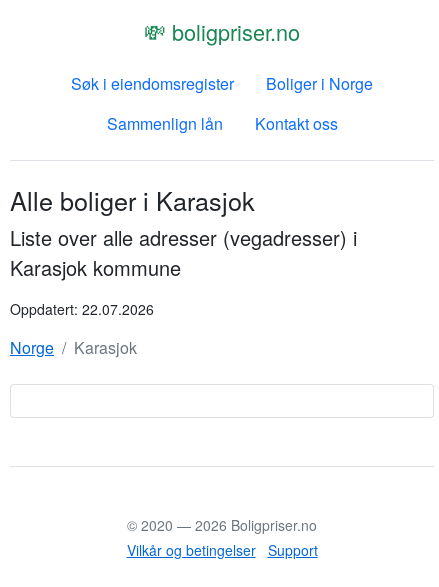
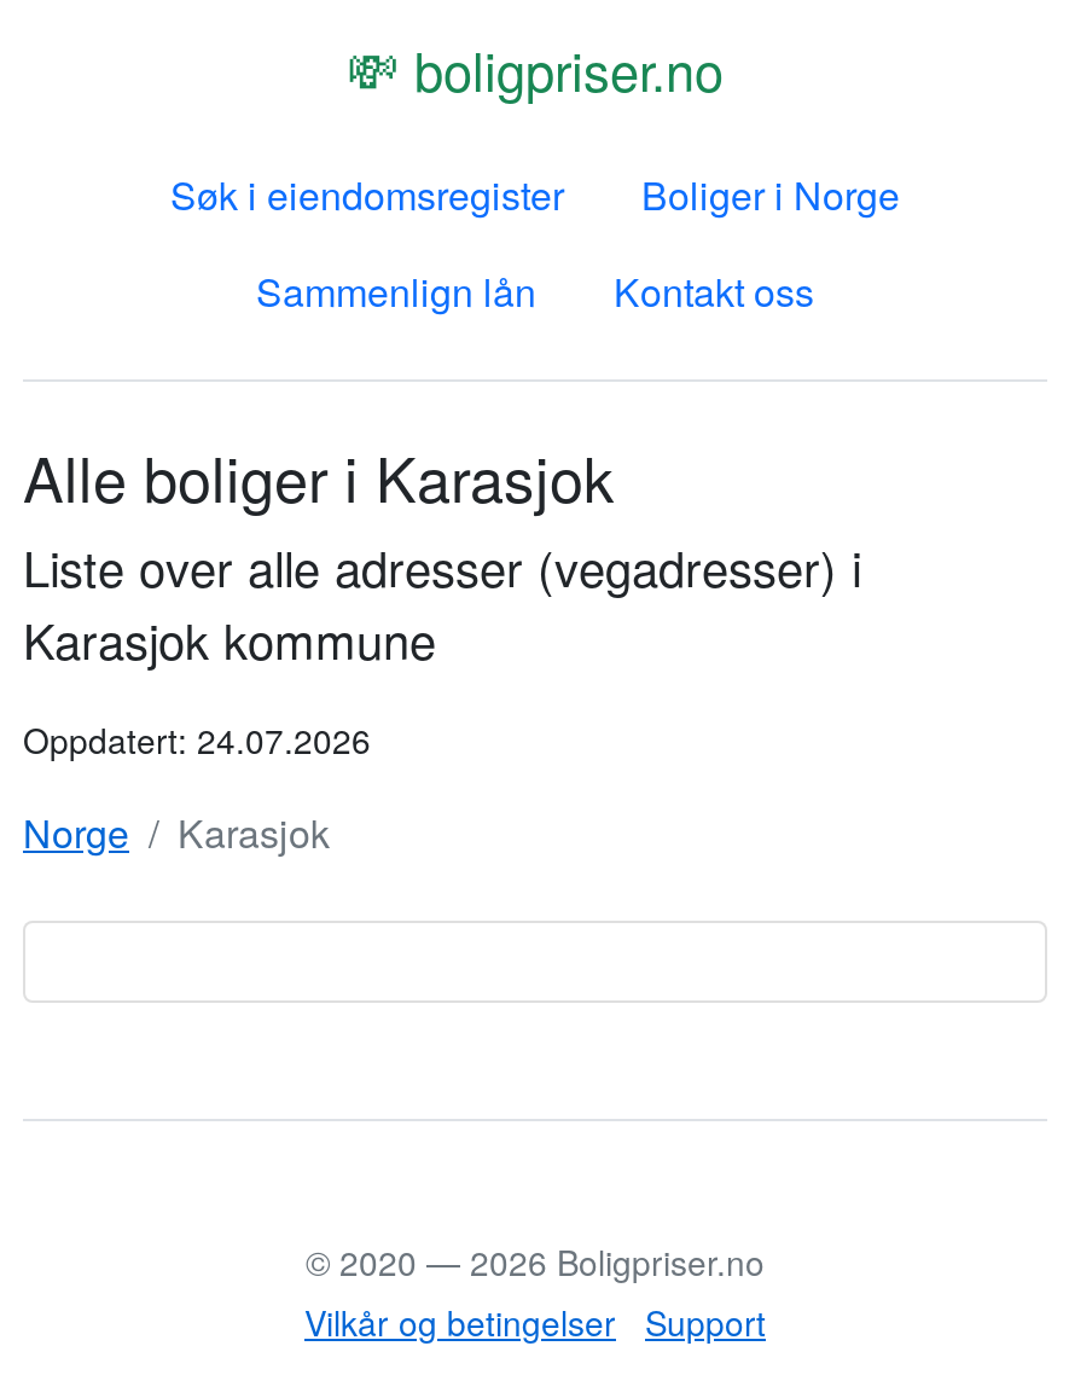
- Oppdatert: 22.07.2026
+ Oppdatert: 24.07.2026
